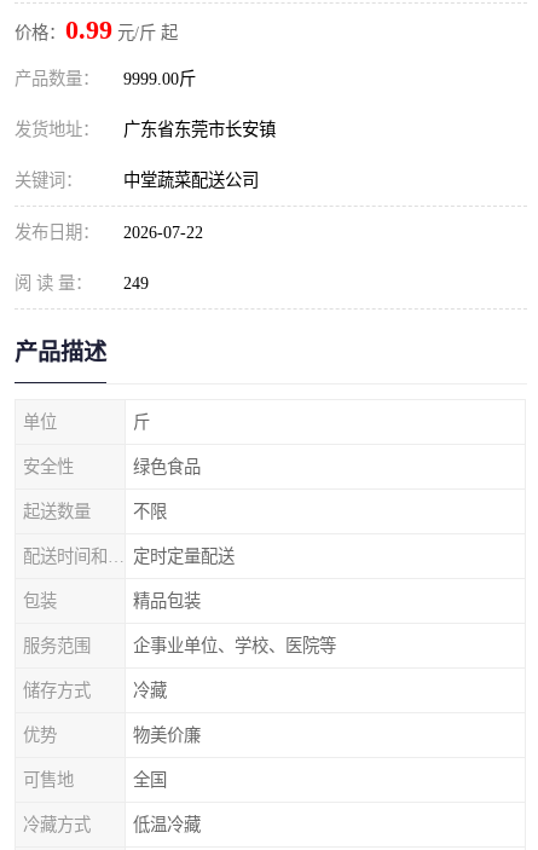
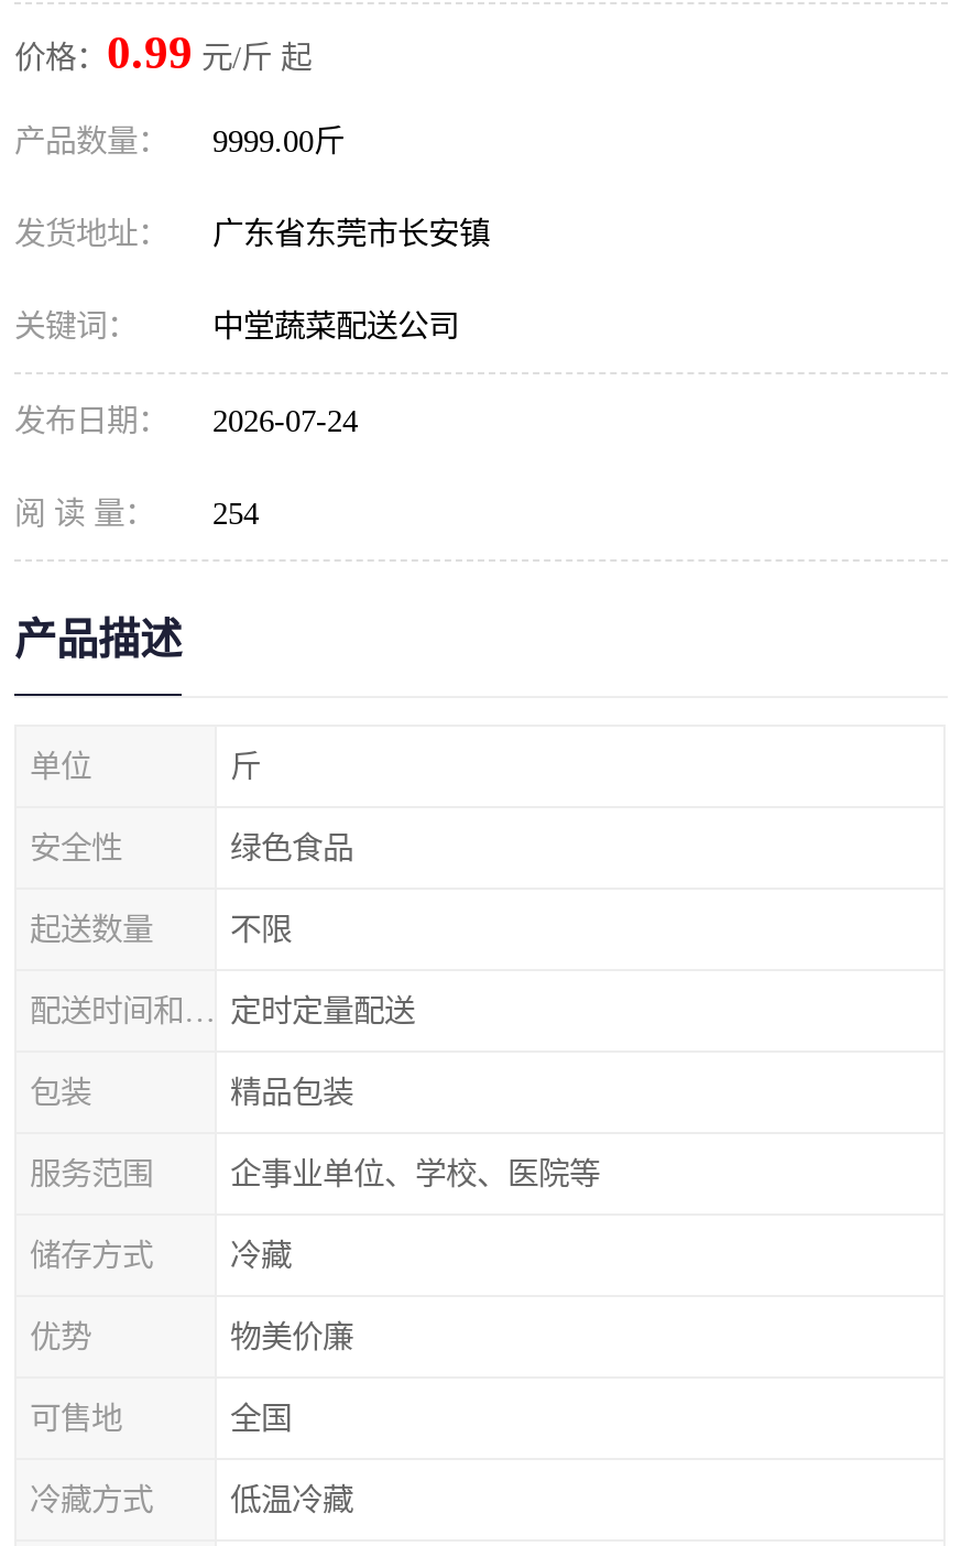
- 发布日期： 2026-07-22
+ 发布日期： 2026-07-24

- 阅 读 量： 249
+ 阅 读 量： 254
